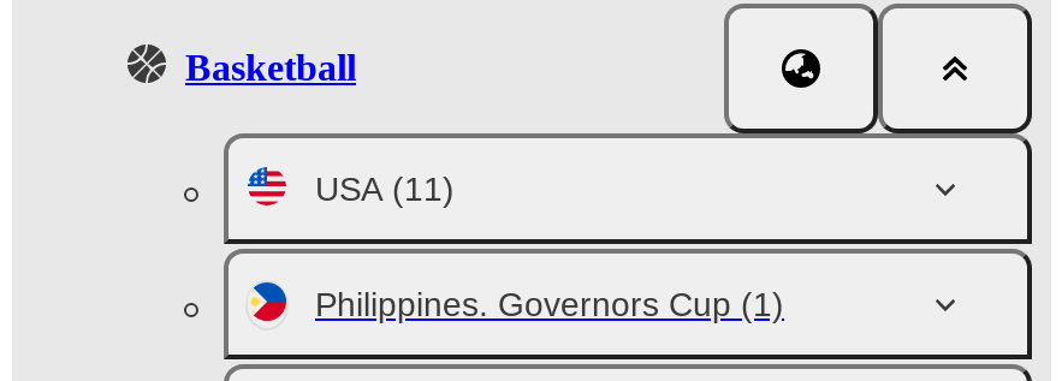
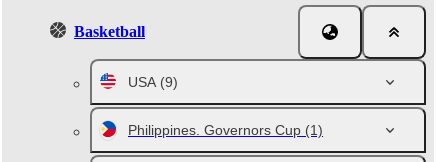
- USA (11)
+ USA (9)
